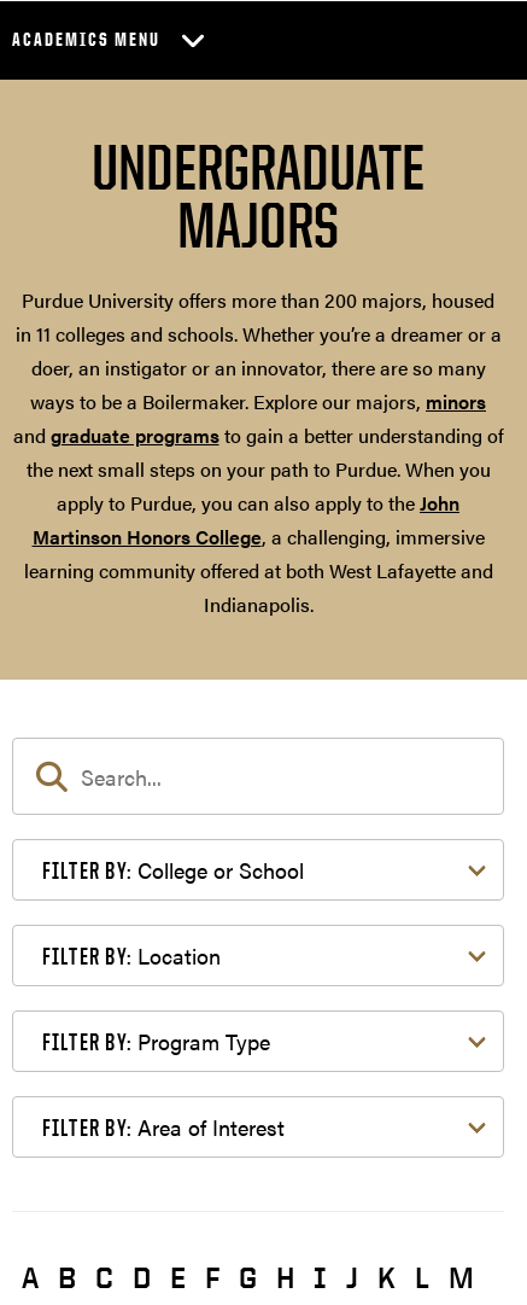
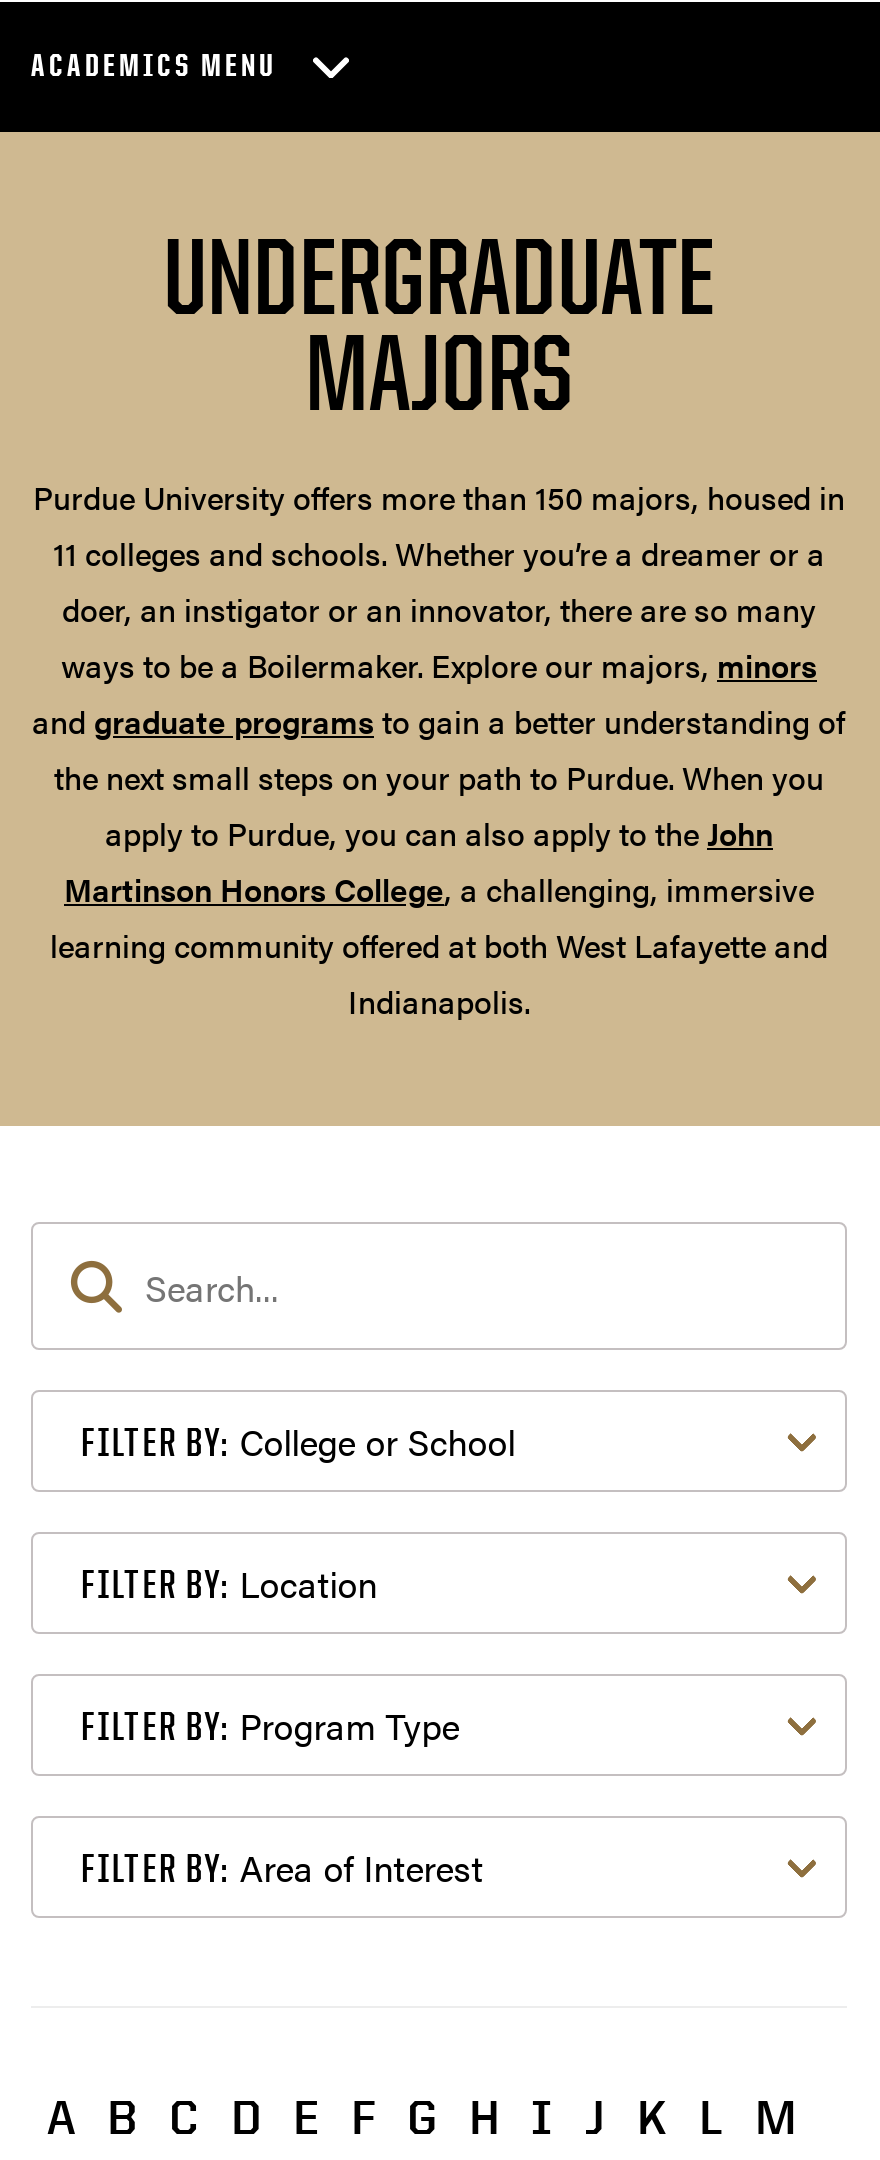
- Purdue University offers more than 200 majors, housed
- in 11 colleges and schools. Whether you’re a dreamer or a
+ Purdue University offers more than 150 majors, housed in
+ 11 colleges and schools. Whether you’re a dreamer or a
